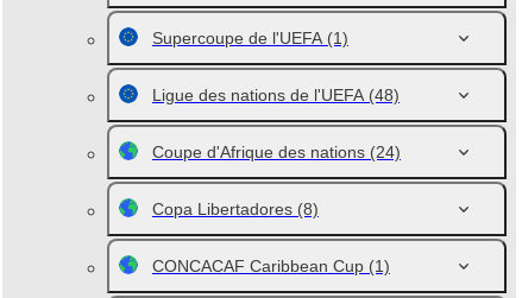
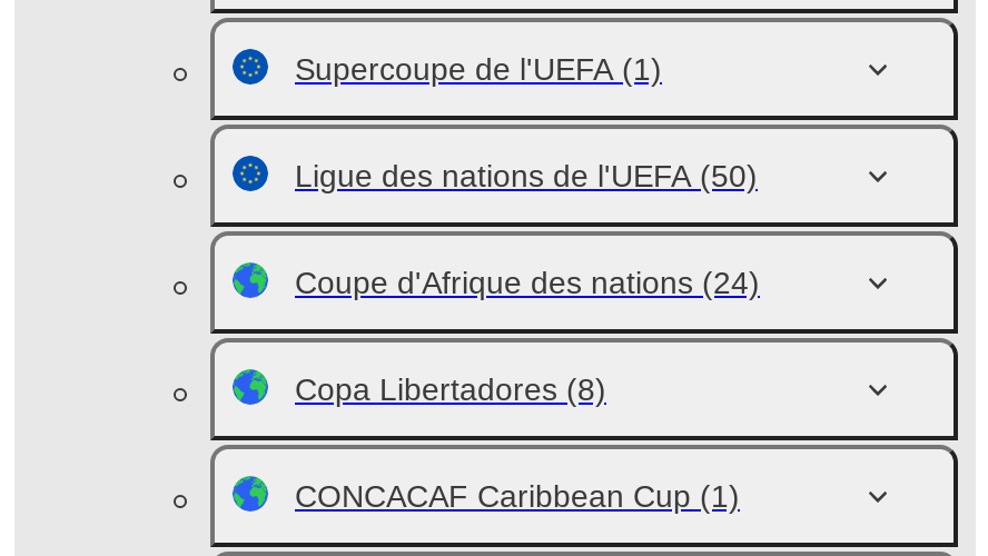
- Ligue des nations de l'UEFA (48)
+ Ligue des nations de l'UEFA (50)
